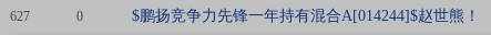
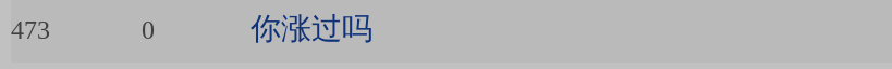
- 627
+ 473

- $鹏扬竞争力先锋一年持有混合A[014244]$赵世熊！
+ 你涨过吗
